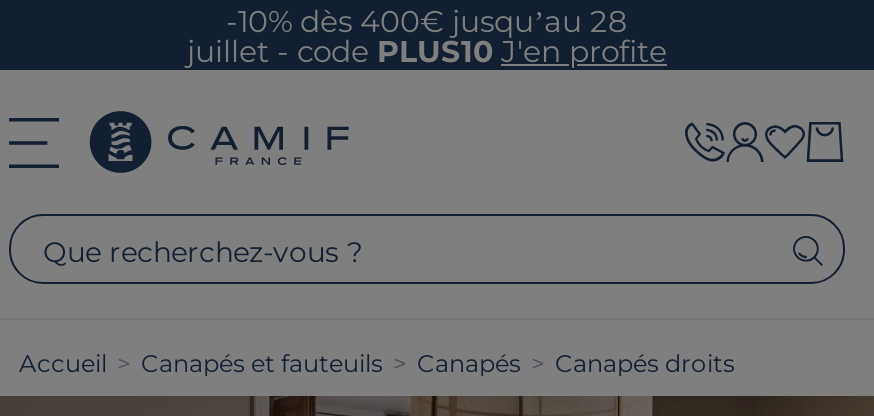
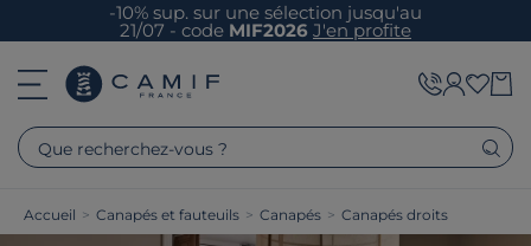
- -10% dès 400€ jusqu’au 28
- juillet - codePLUS10 J'en profite
+ -10% sup. sur une sélection jusqu'au
+ 21/07 - codeMIF2026 J'en profite
